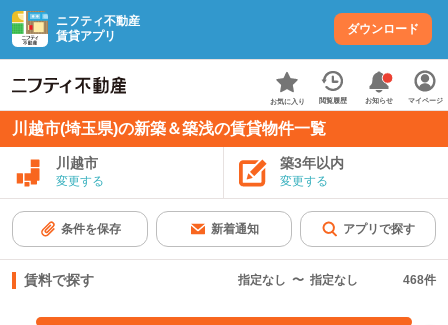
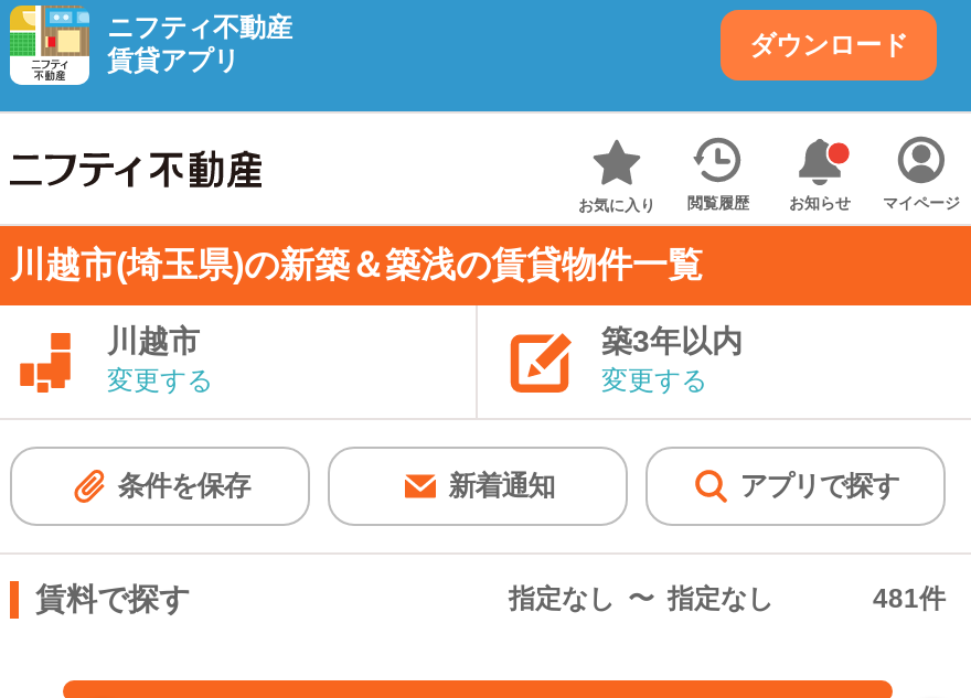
- 468件
+ 481件
